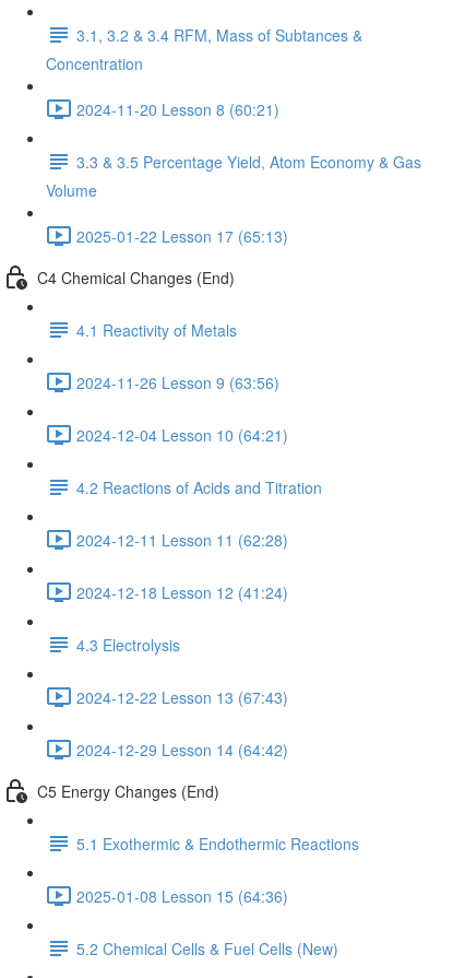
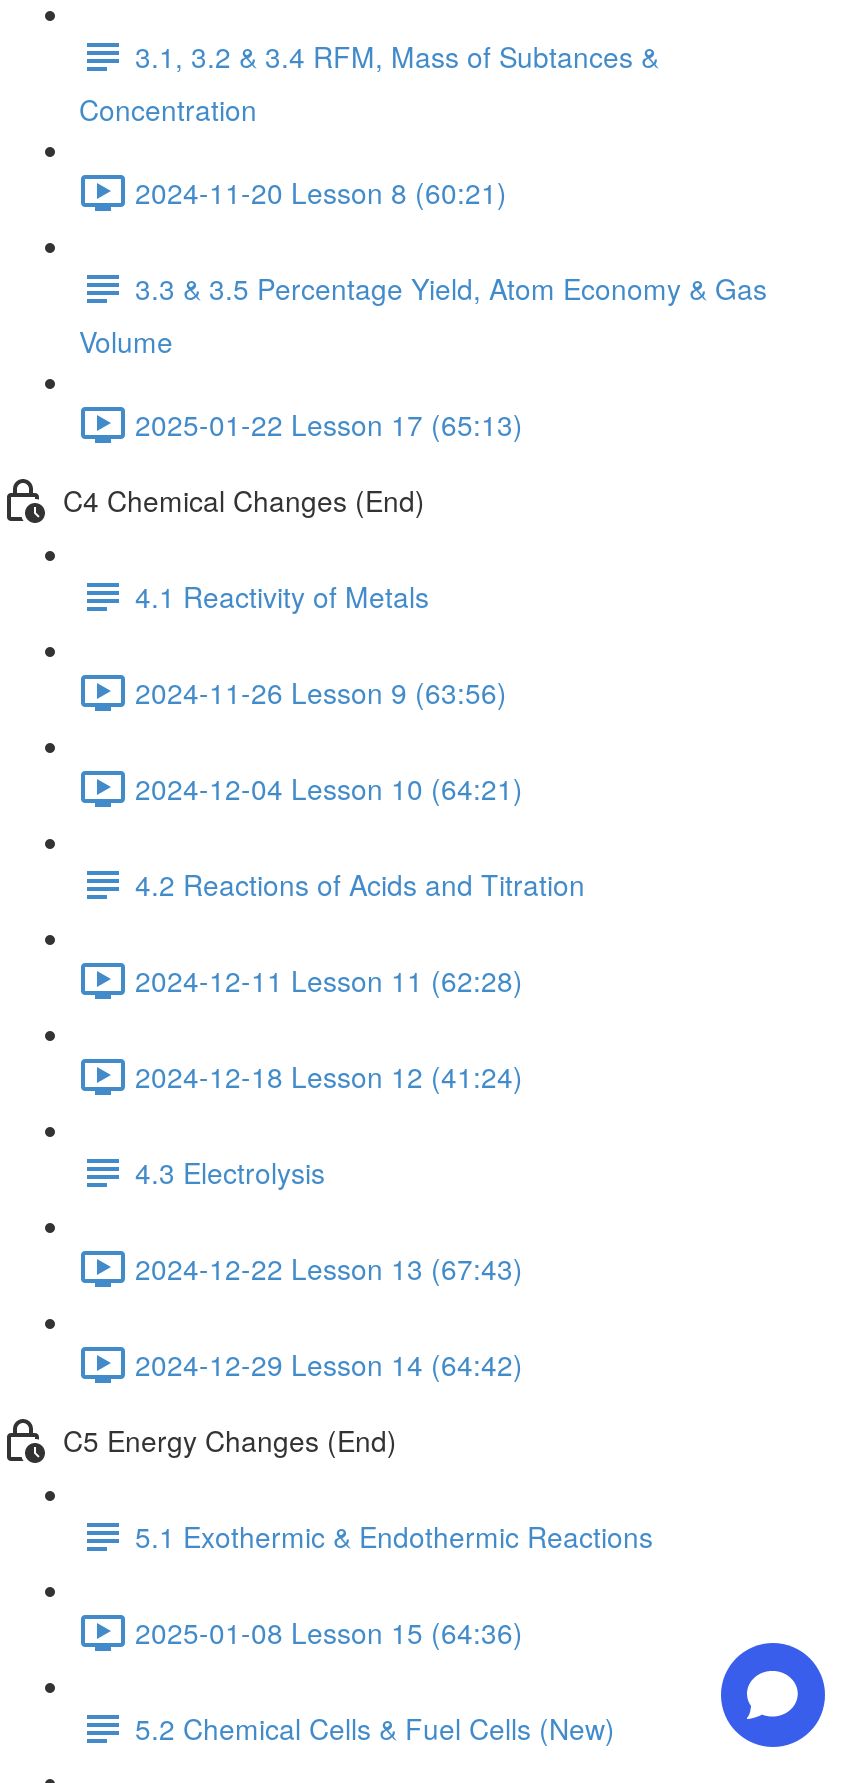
+ [image]
